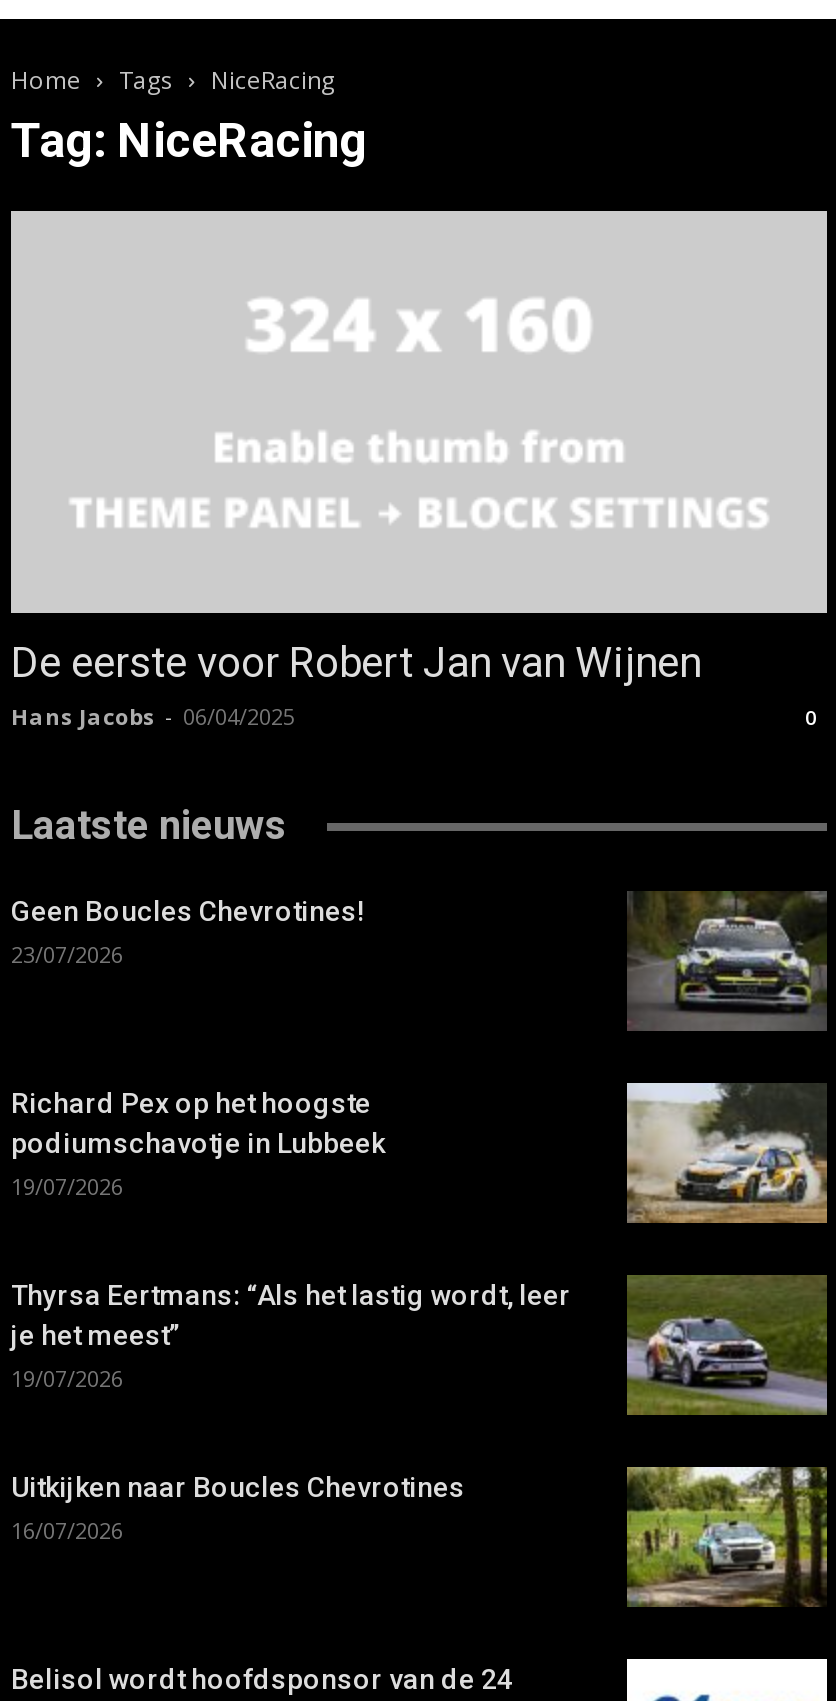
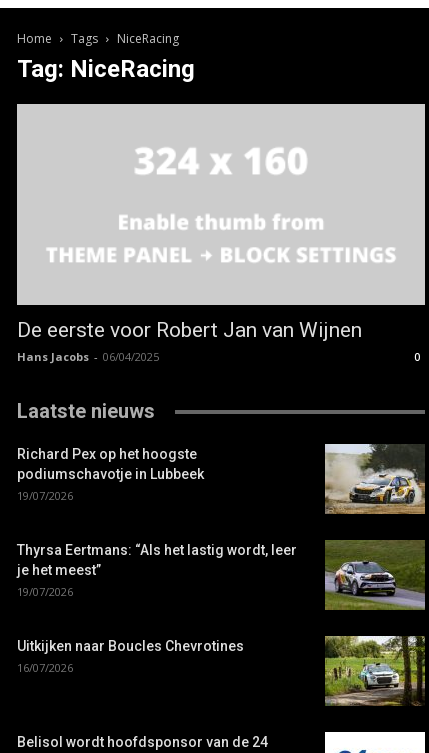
- Geen Boucles Chevrotines!
- 23/07/2026

- [image]
